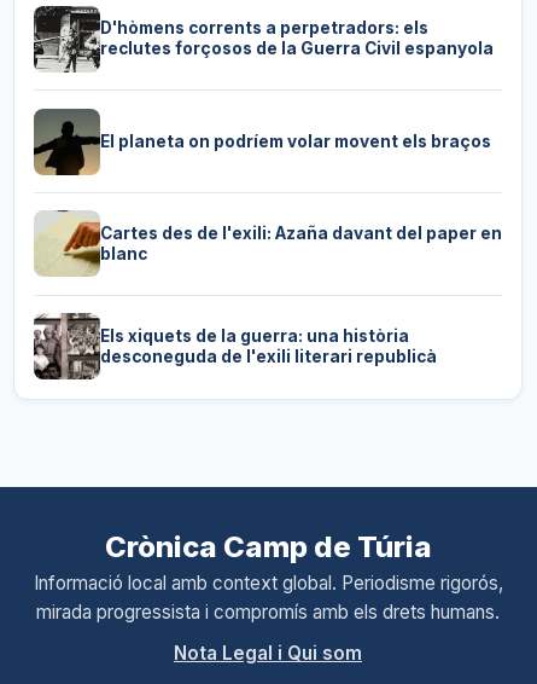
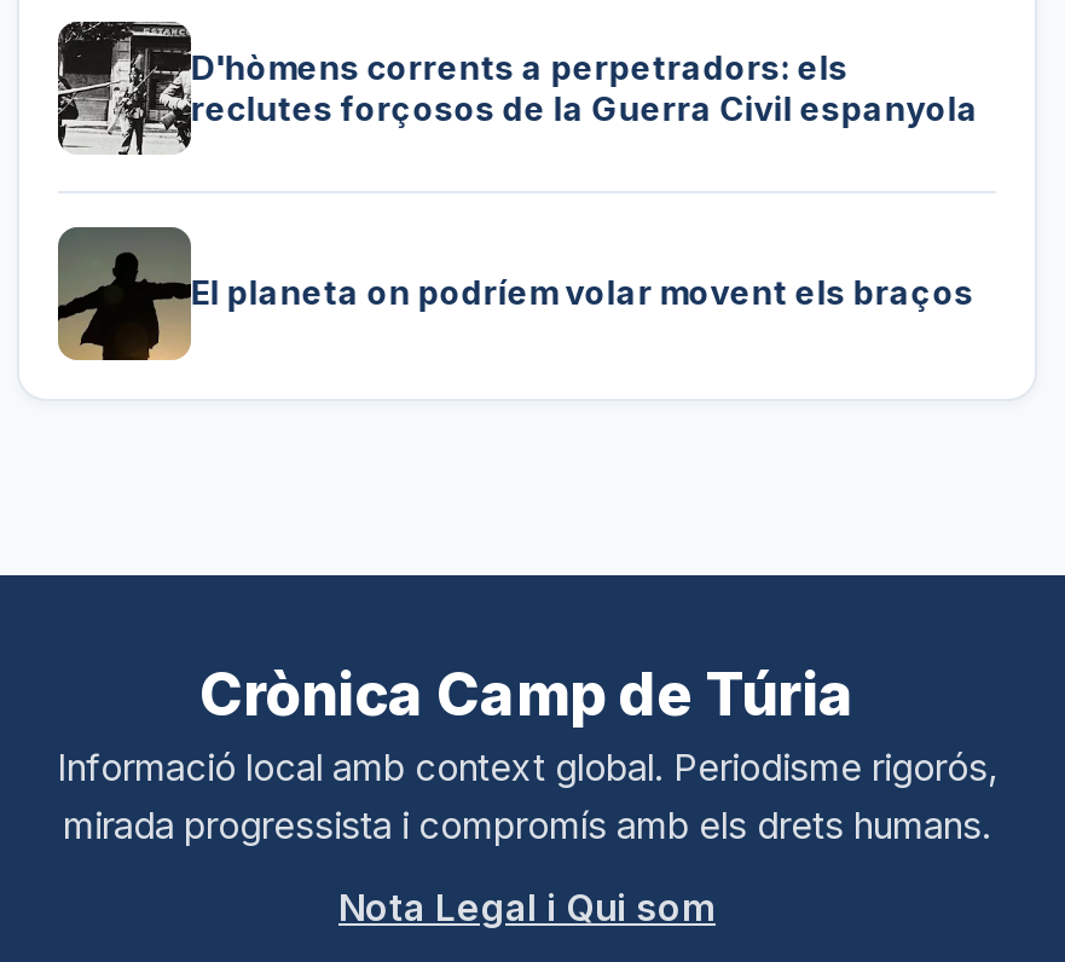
- [image]
- Cartes des de l'exili: Azaña davant del paper en
- blanc

- [image]
- Els xiquets de la guerra: una història
- desconeguda de l'exili literari republicà
